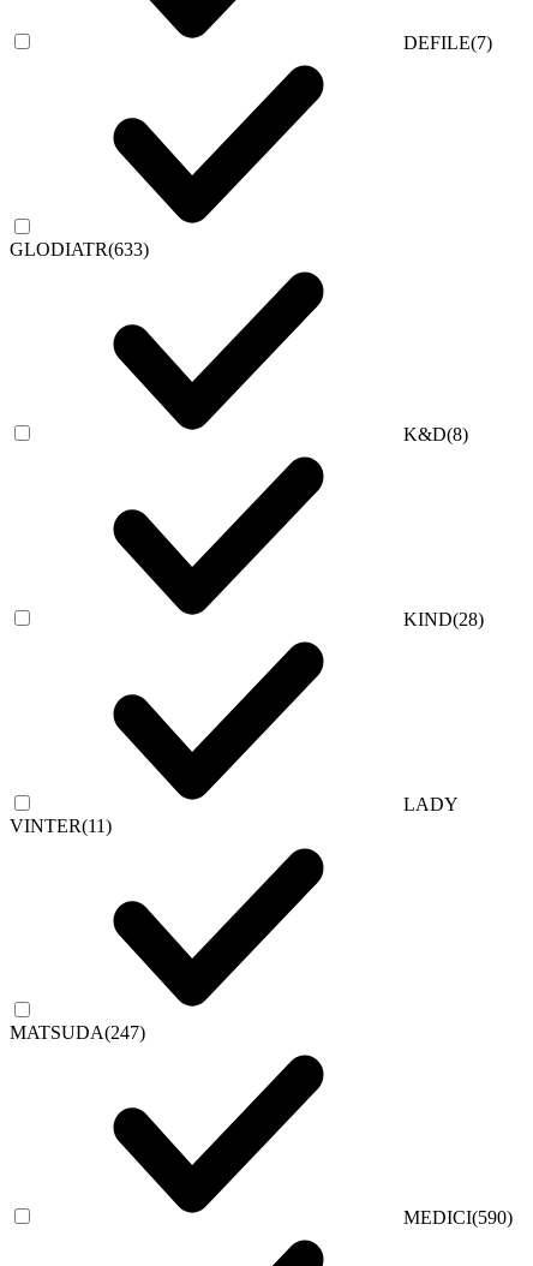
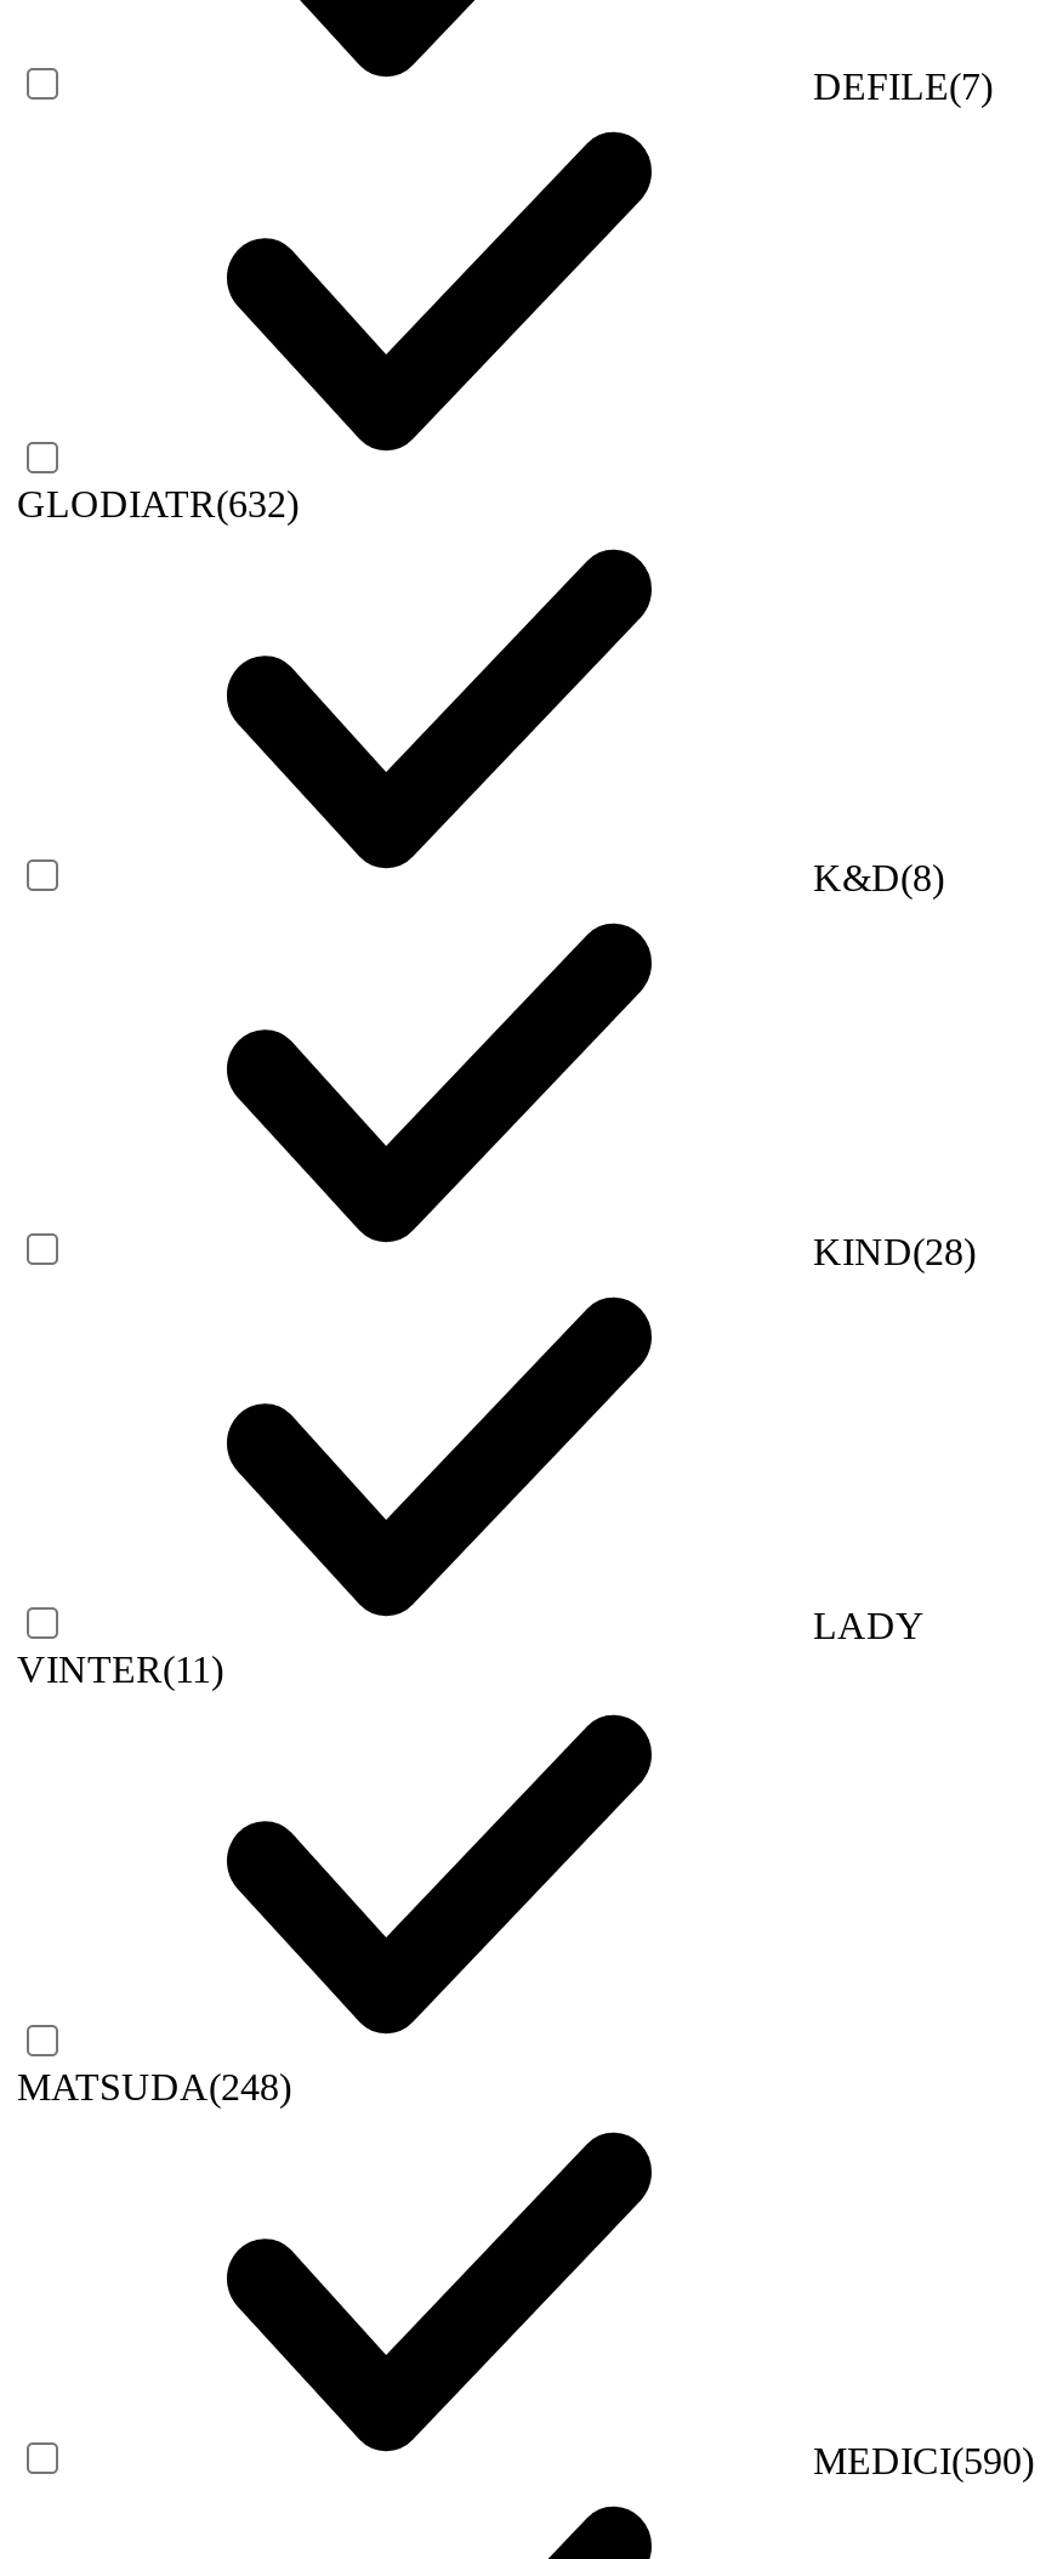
- GLODIATR(633)
+ GLODIATR(632)

- MATSUDA(247)
+ MATSUDA(248)
